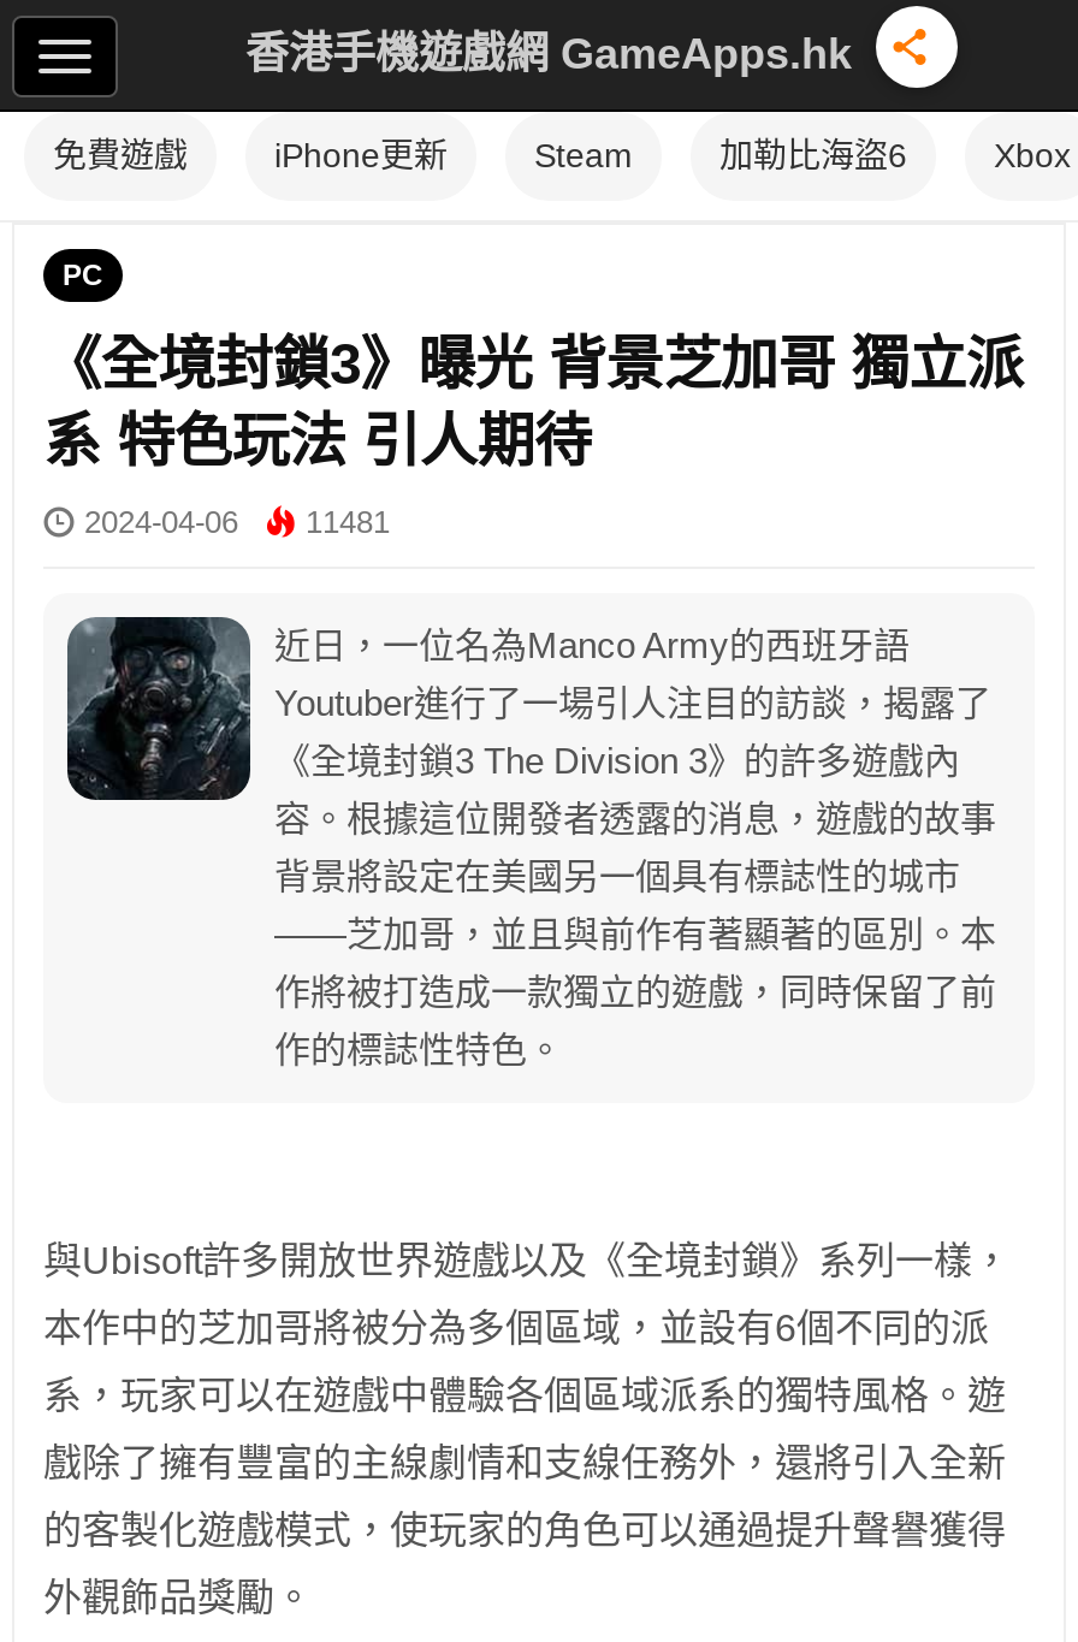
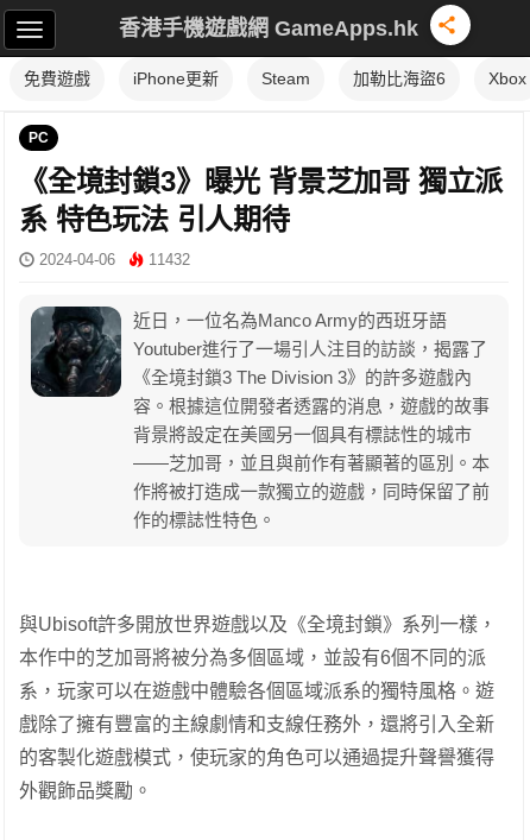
- 2024-04-06 11481
+ 2024-04-06 11432
